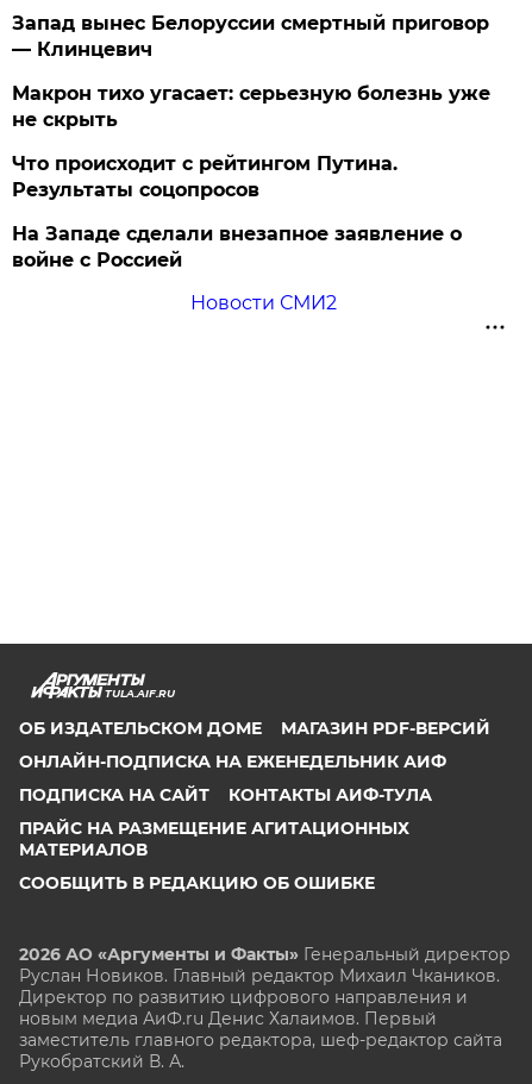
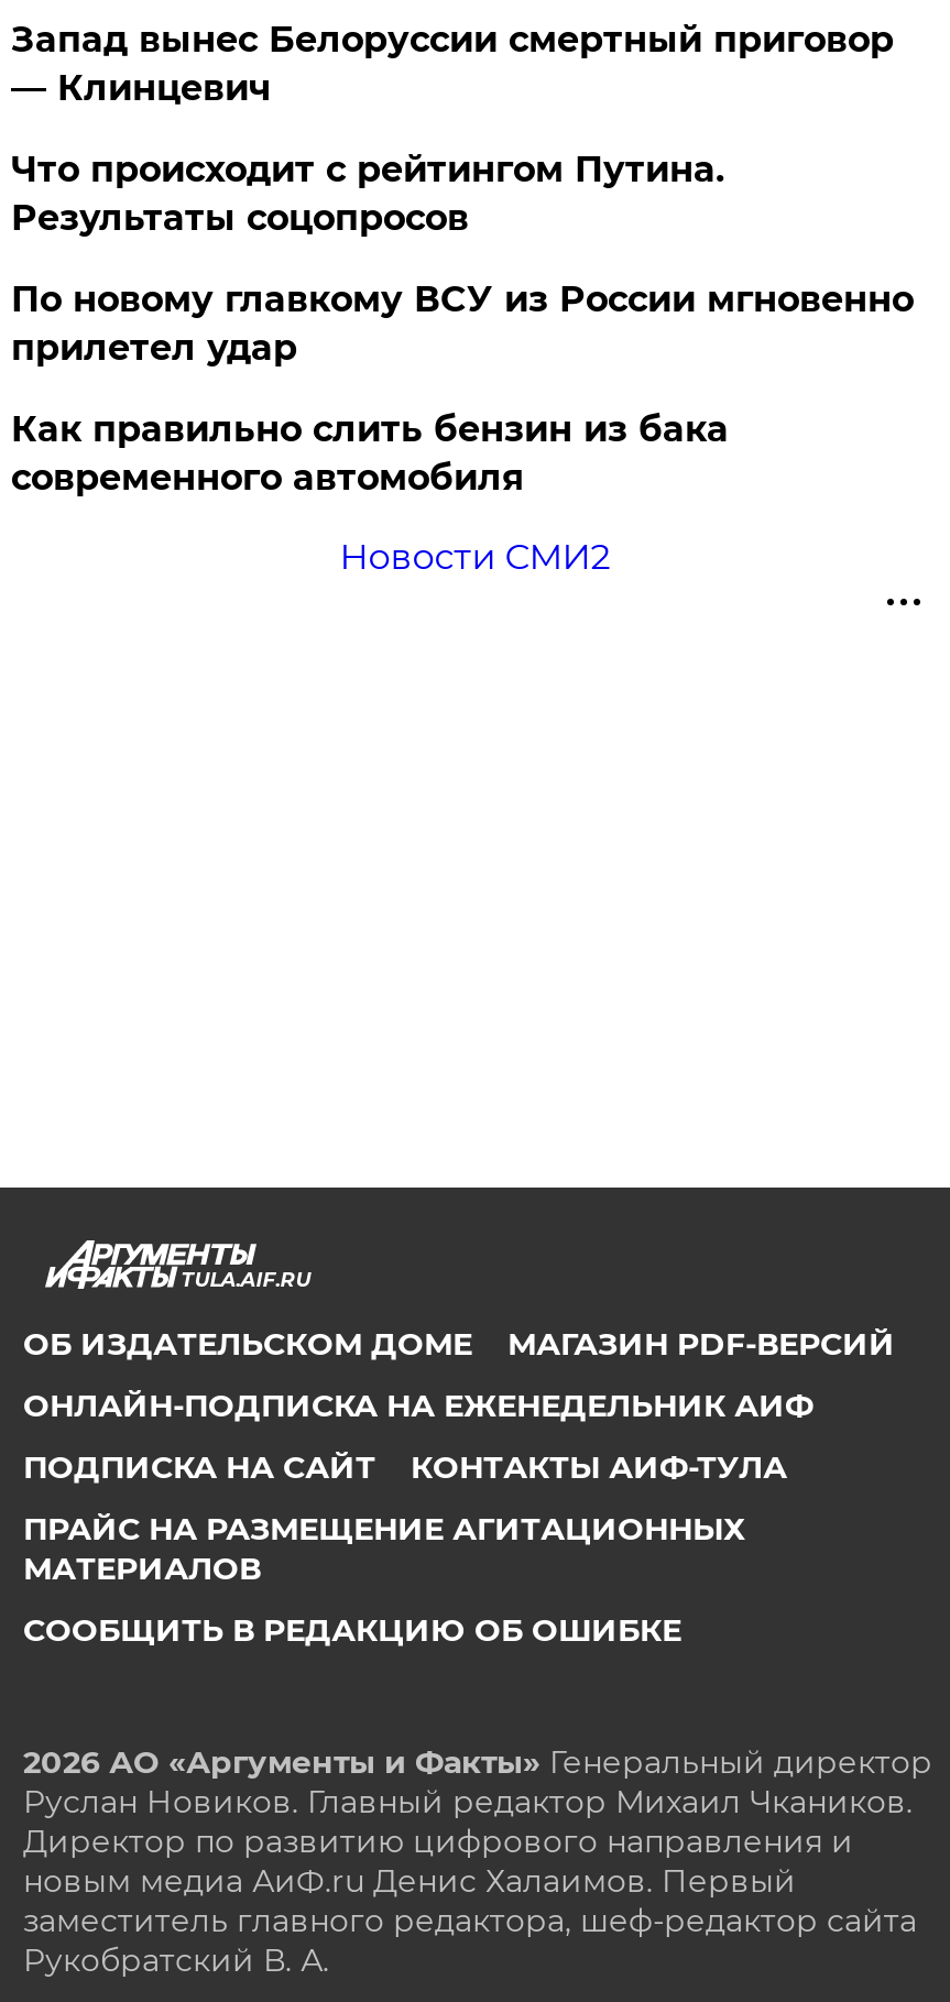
- Макрон тихо угасает: серьезную болезнь уже
- не скрыть

moved up: Что происходит с рейтингом Путина. | Результаты соцопросов

- На Западе сделали внезапное заявление о
- войне с Россией
+ По новому главкому ВСУ из России мгновенно
+ прилетел удар
+ Как правильно слить бензин из бака
+ современного автомобиля
